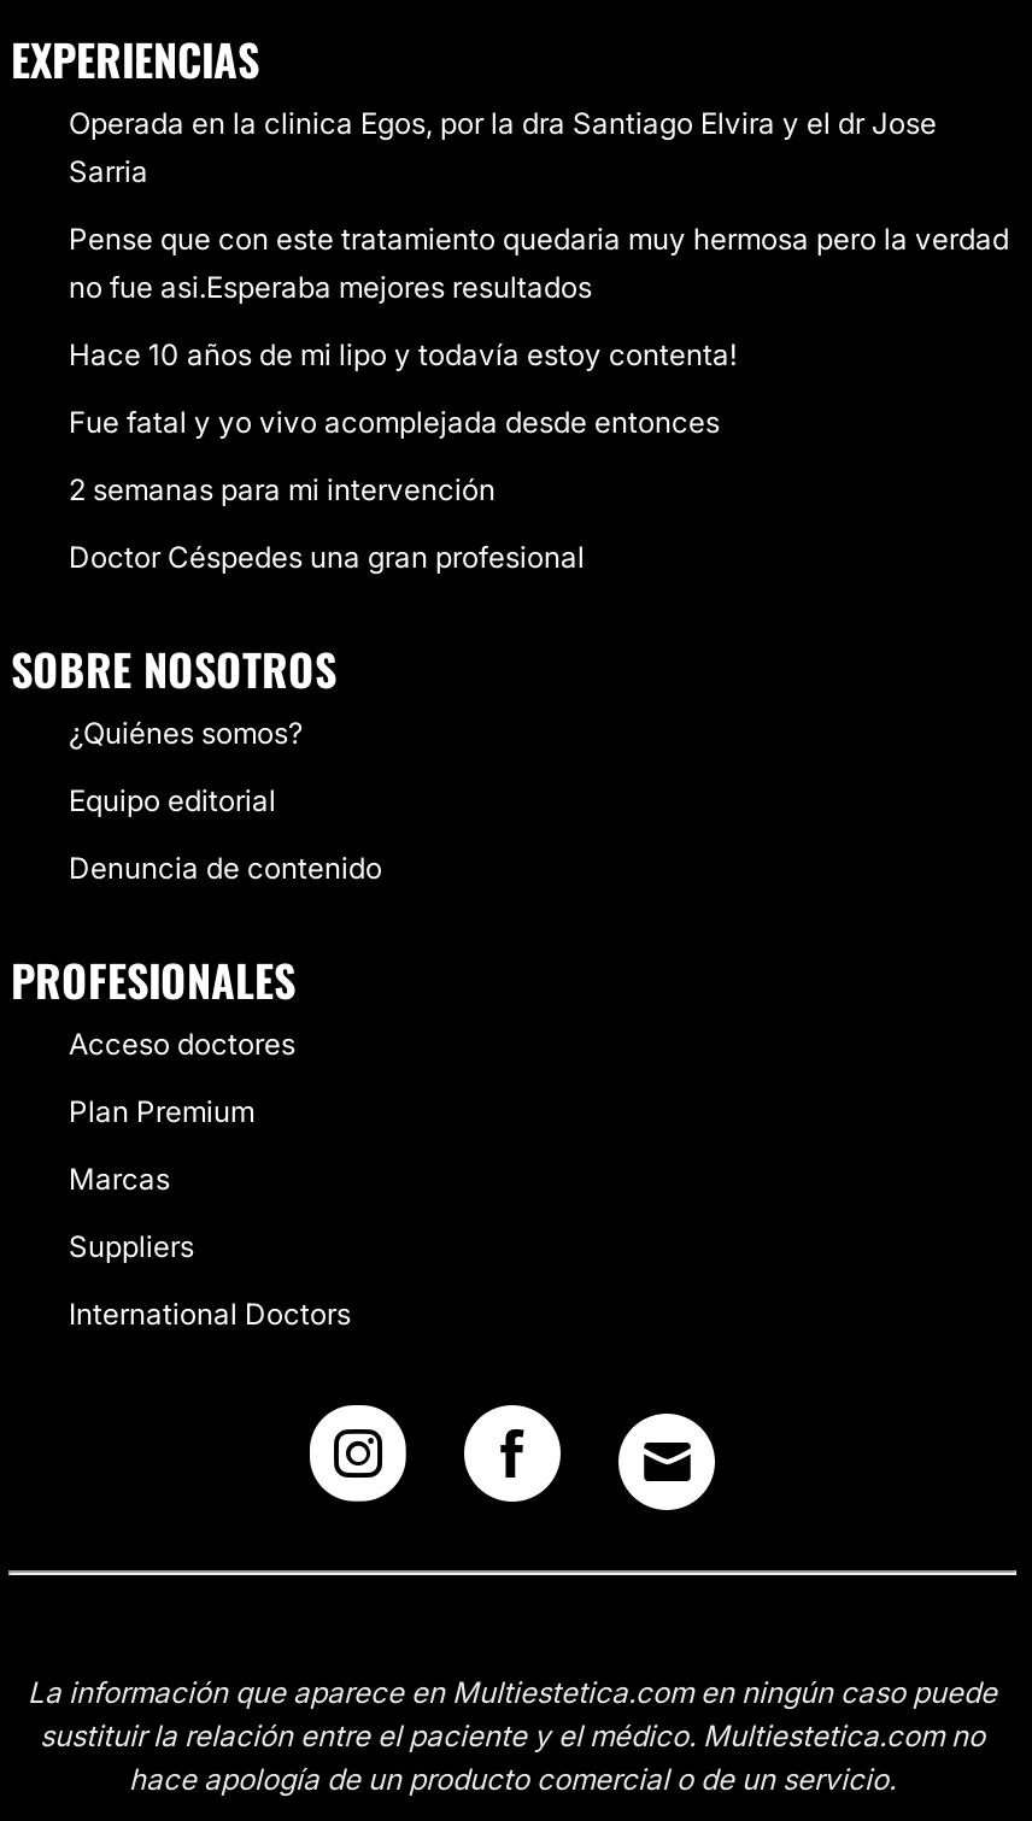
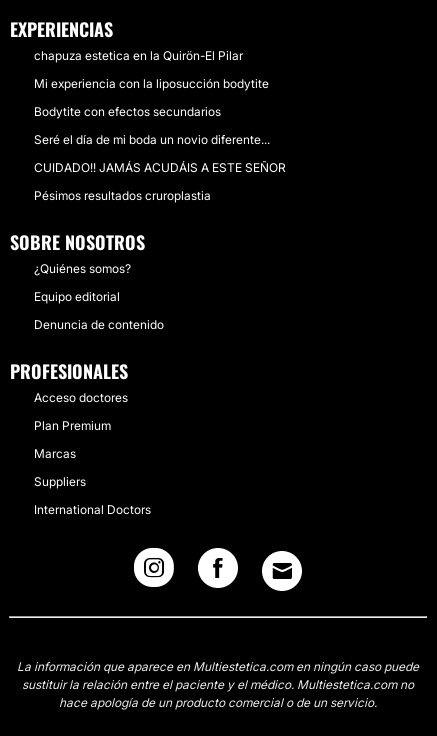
- Operada en la clinica Egos, por la dra Santiago Elvira y el dr Jose
- Sarria
+ chapuza estetica en la Quirön-El Pilar

- Pense que con este tratamiento quedaria muy hermosa pero la verdad
- no fue asi.Esperaba mejores resultados
+ Mi experiencia con la liposucción bodytite

- Hace 10 años de mi lipo y todavía estoy contenta!
+ Bodytite con efectos secundarios

- Fue fatal y yo vivo acomplejada desde entonces
+ Seré el día de mi boda un novio diferente...

- 2 semanas para mi intervención
+ CUIDADO!! JAMÁS ACUDÁIS A ESTE SEÑOR

- Doctor Céspedes una gran profesional
+ Pésimos resultados cruroplastia
